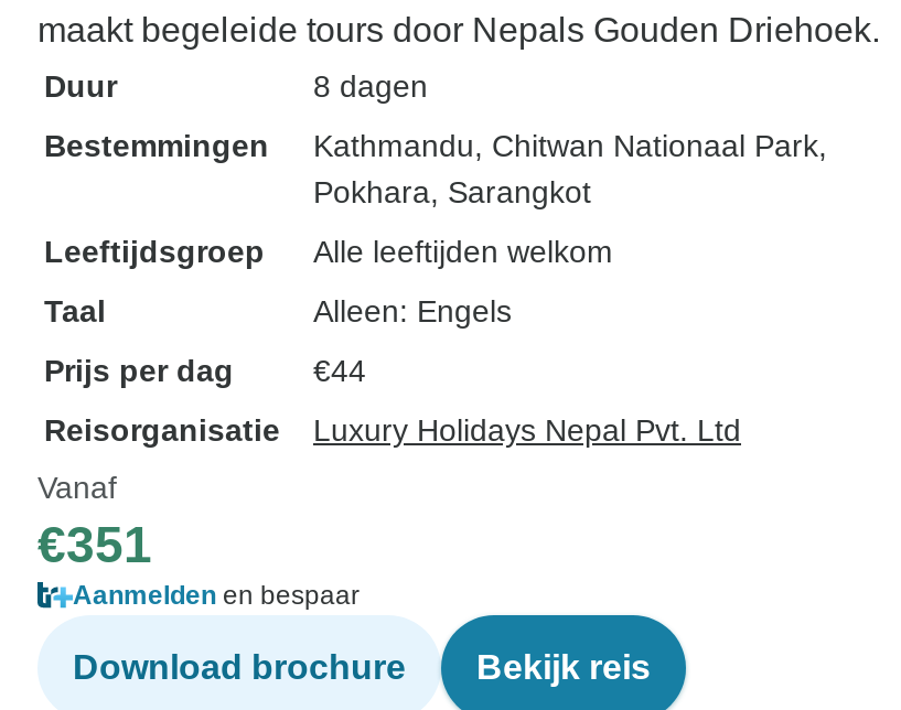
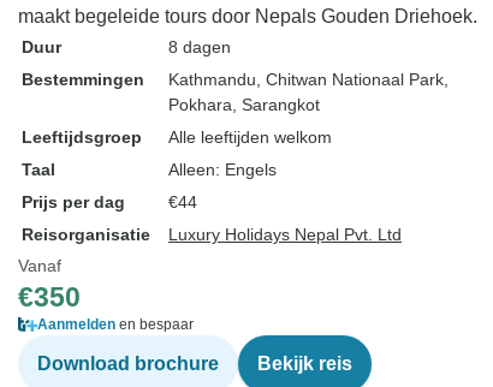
- €351
+ €350
